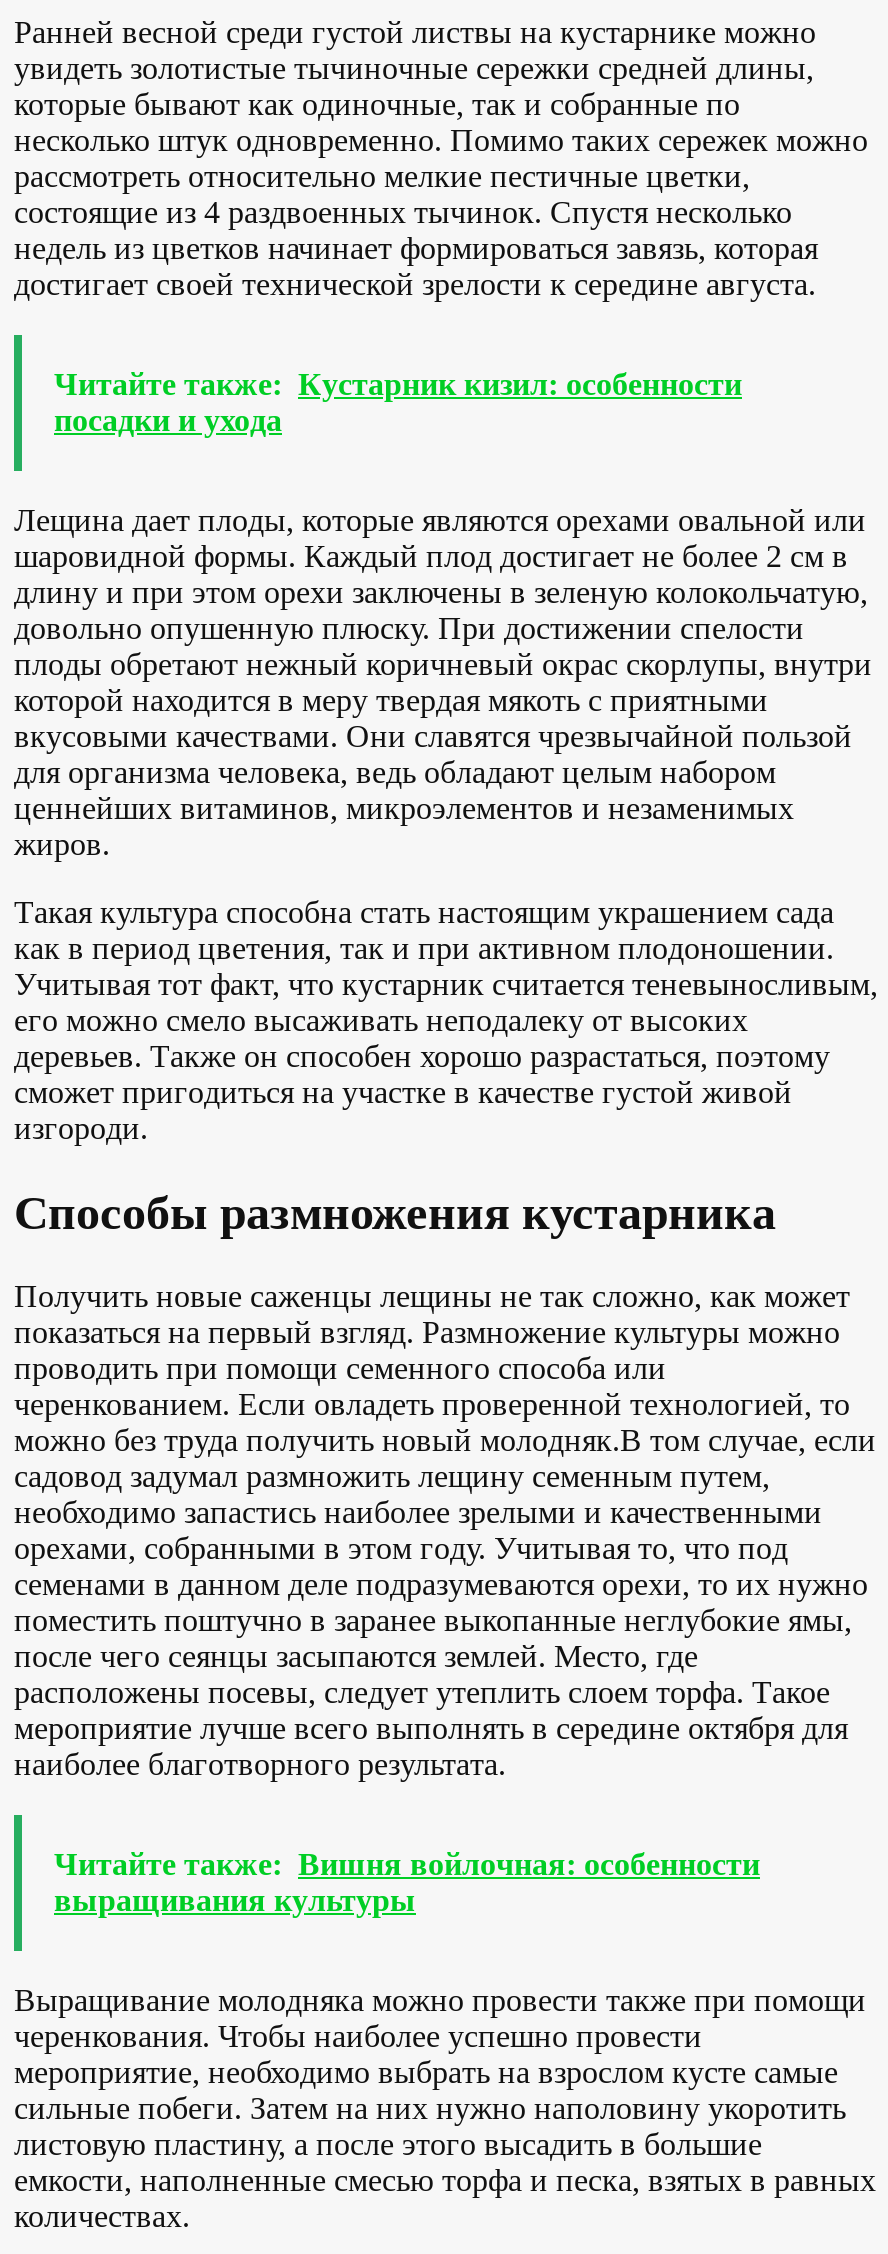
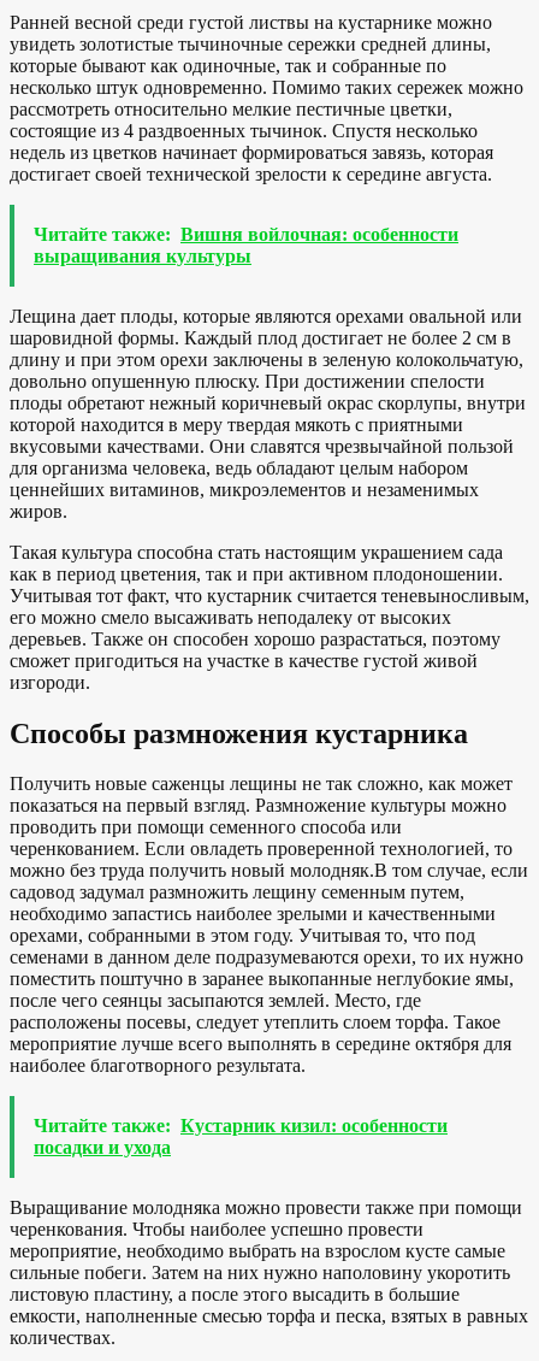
moved down: Читайте также: Кустарник кизил: особенности | посадки и ухода

moved up: Читайте также: Вишня войлочная: особенности | выращивания культуры
